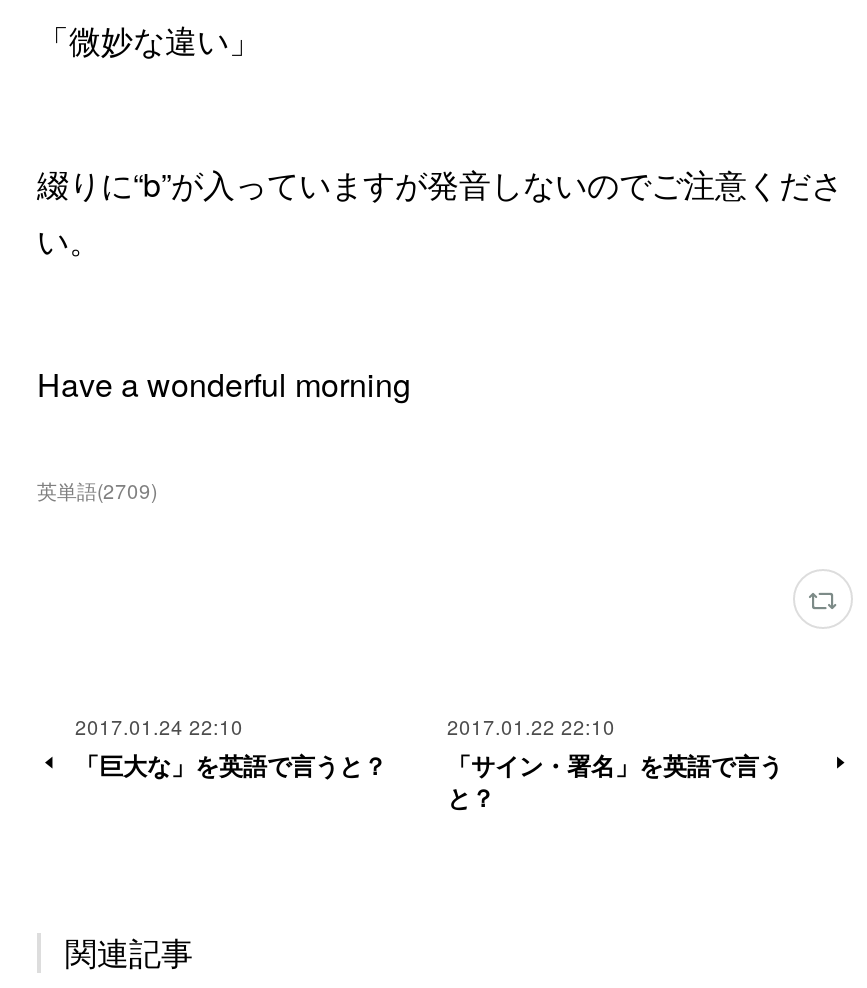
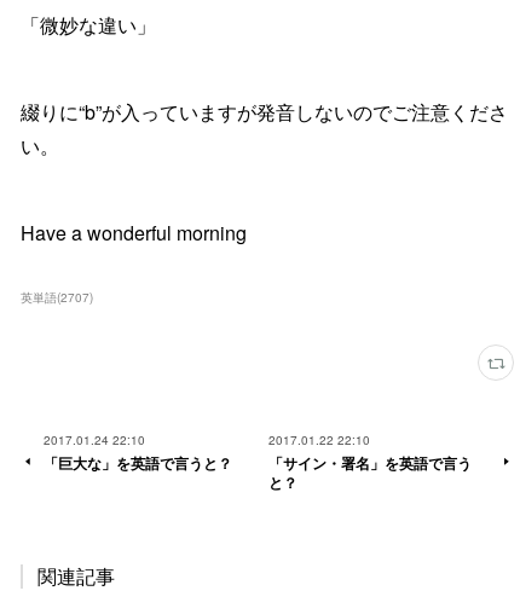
- 英単語(2709)
+ 英単語(2707)
